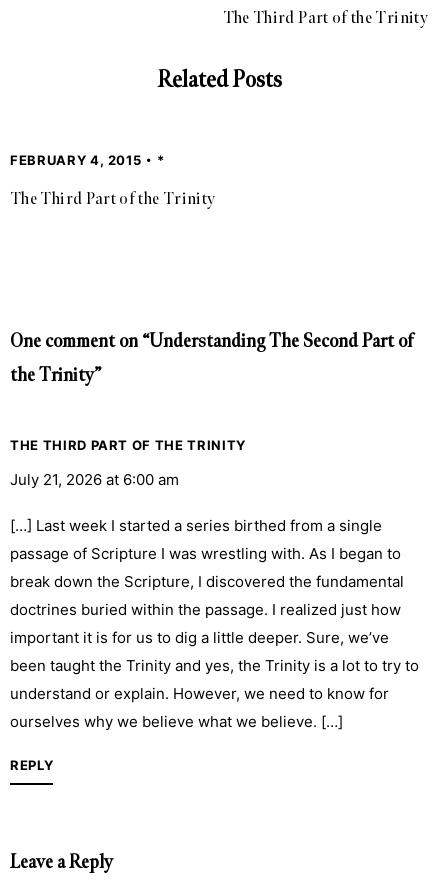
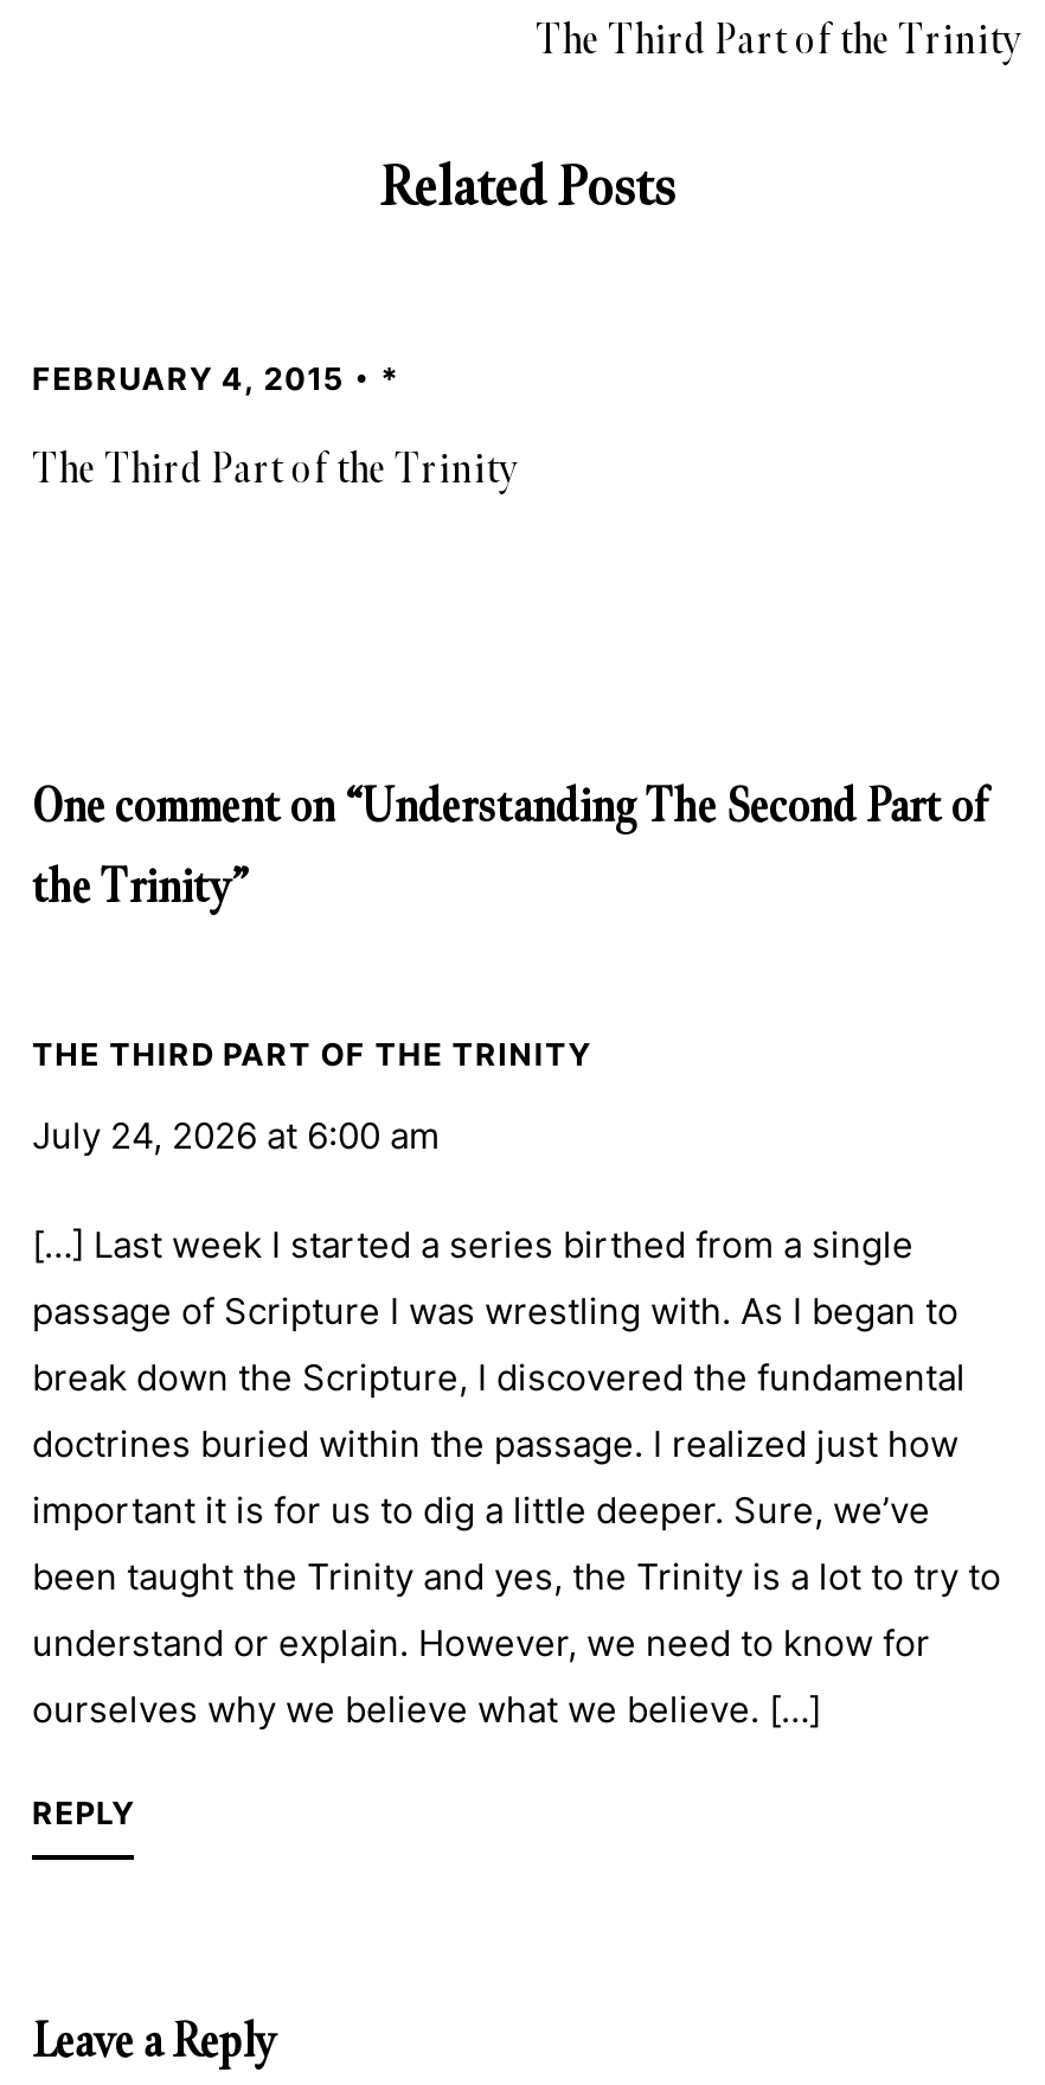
- July 21, 2026 at 6:00 am
+ July 24, 2026 at 6:00 am
